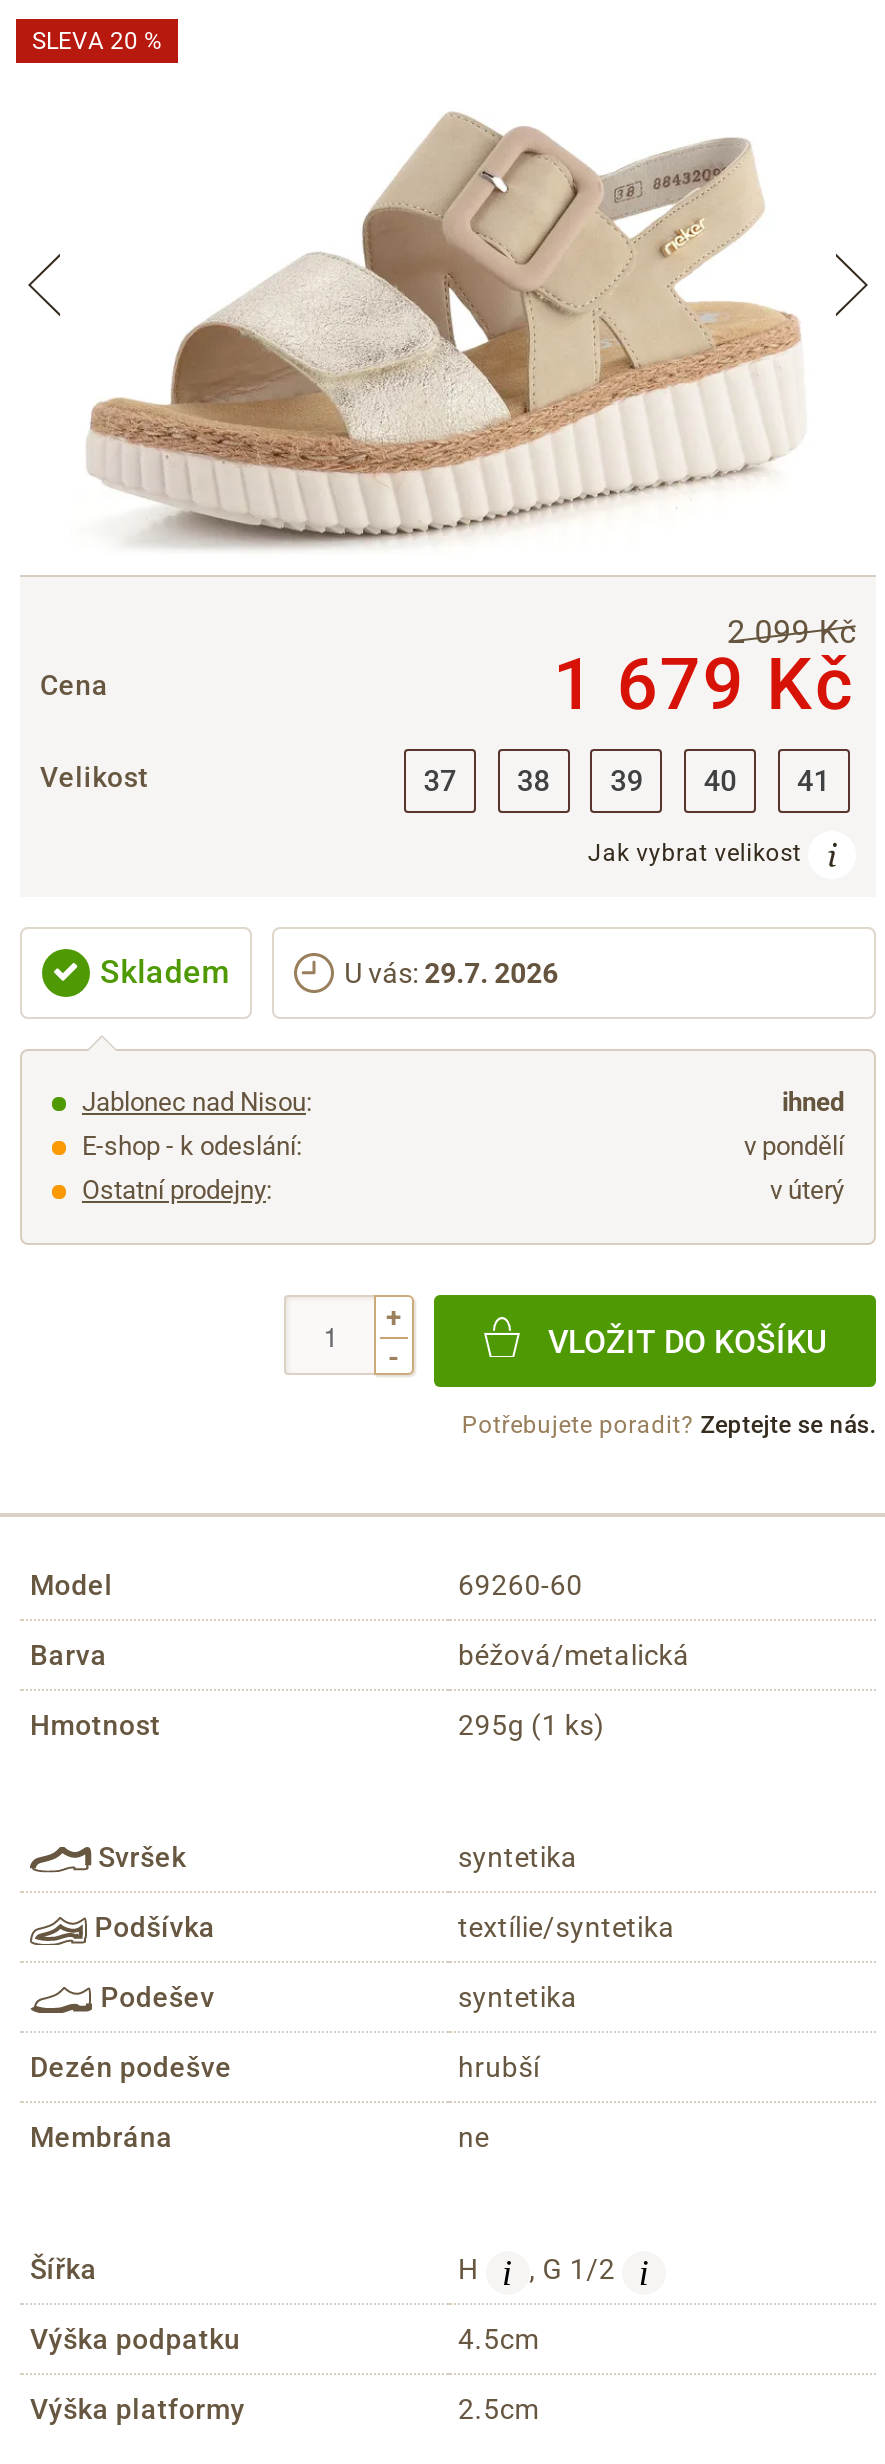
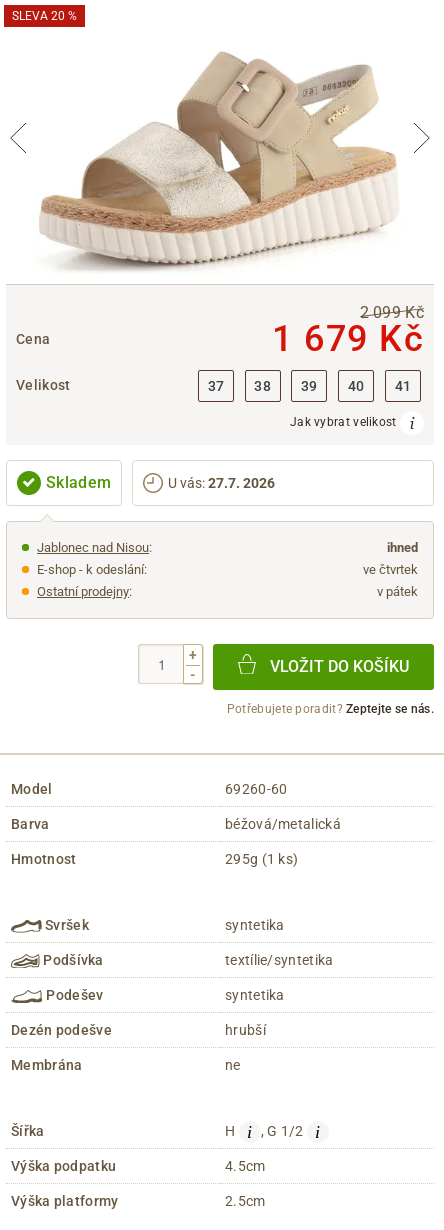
- U vás: 29.7. 2026
+ U vás: 27.7. 2026

- v pondělí
+ ve čtvrtek

- v úterý
+ v pátek
